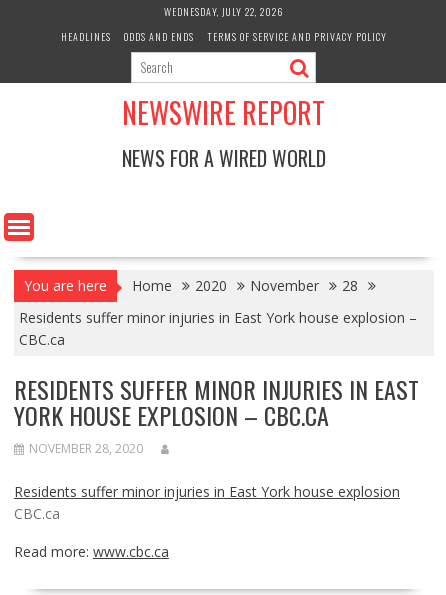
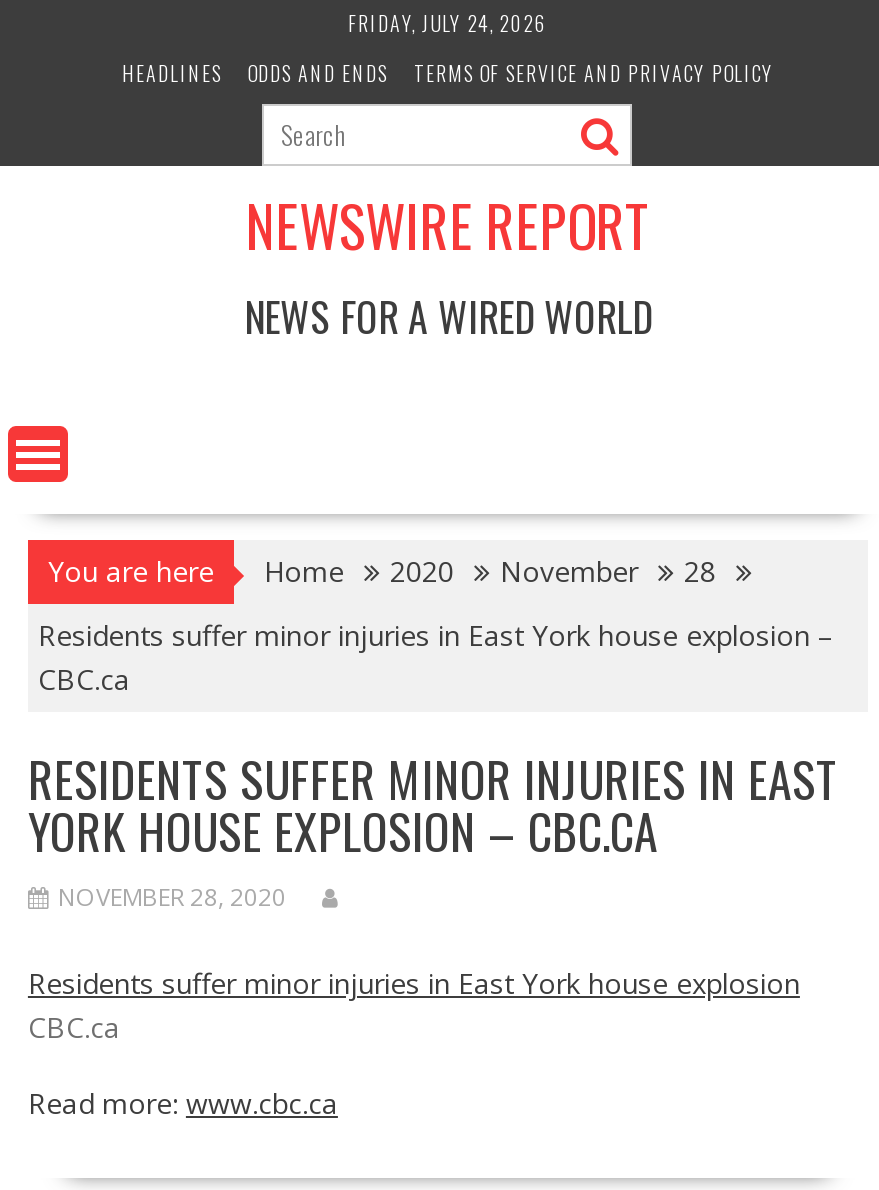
- WEDNESDAY, JULY 22, 2026
+ FRIDAY, JULY 24, 2026
